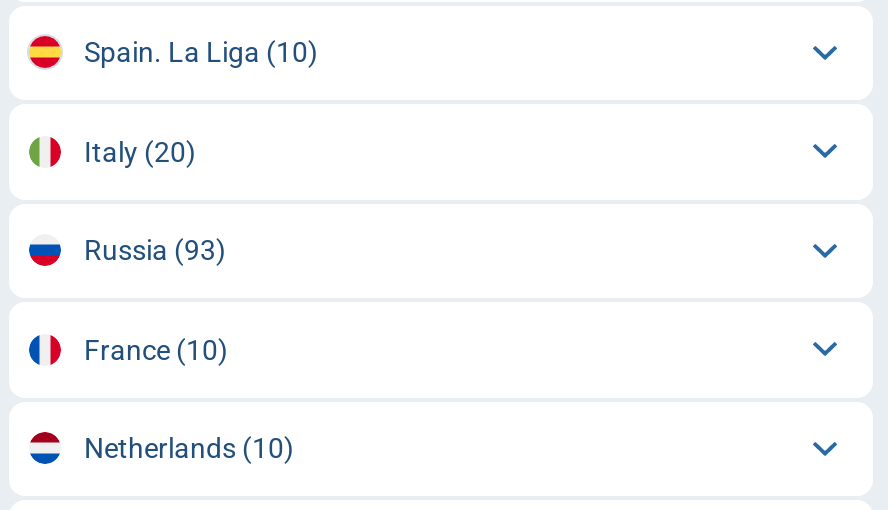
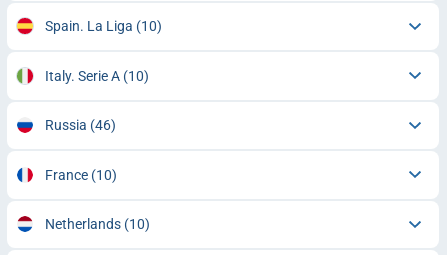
- Italy (20)
+ Italy. Serie A (10)

- Russia (93)
+ Russia (46)
